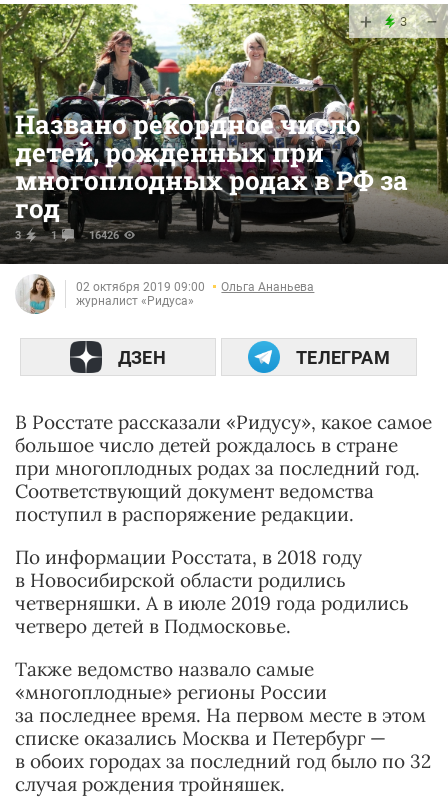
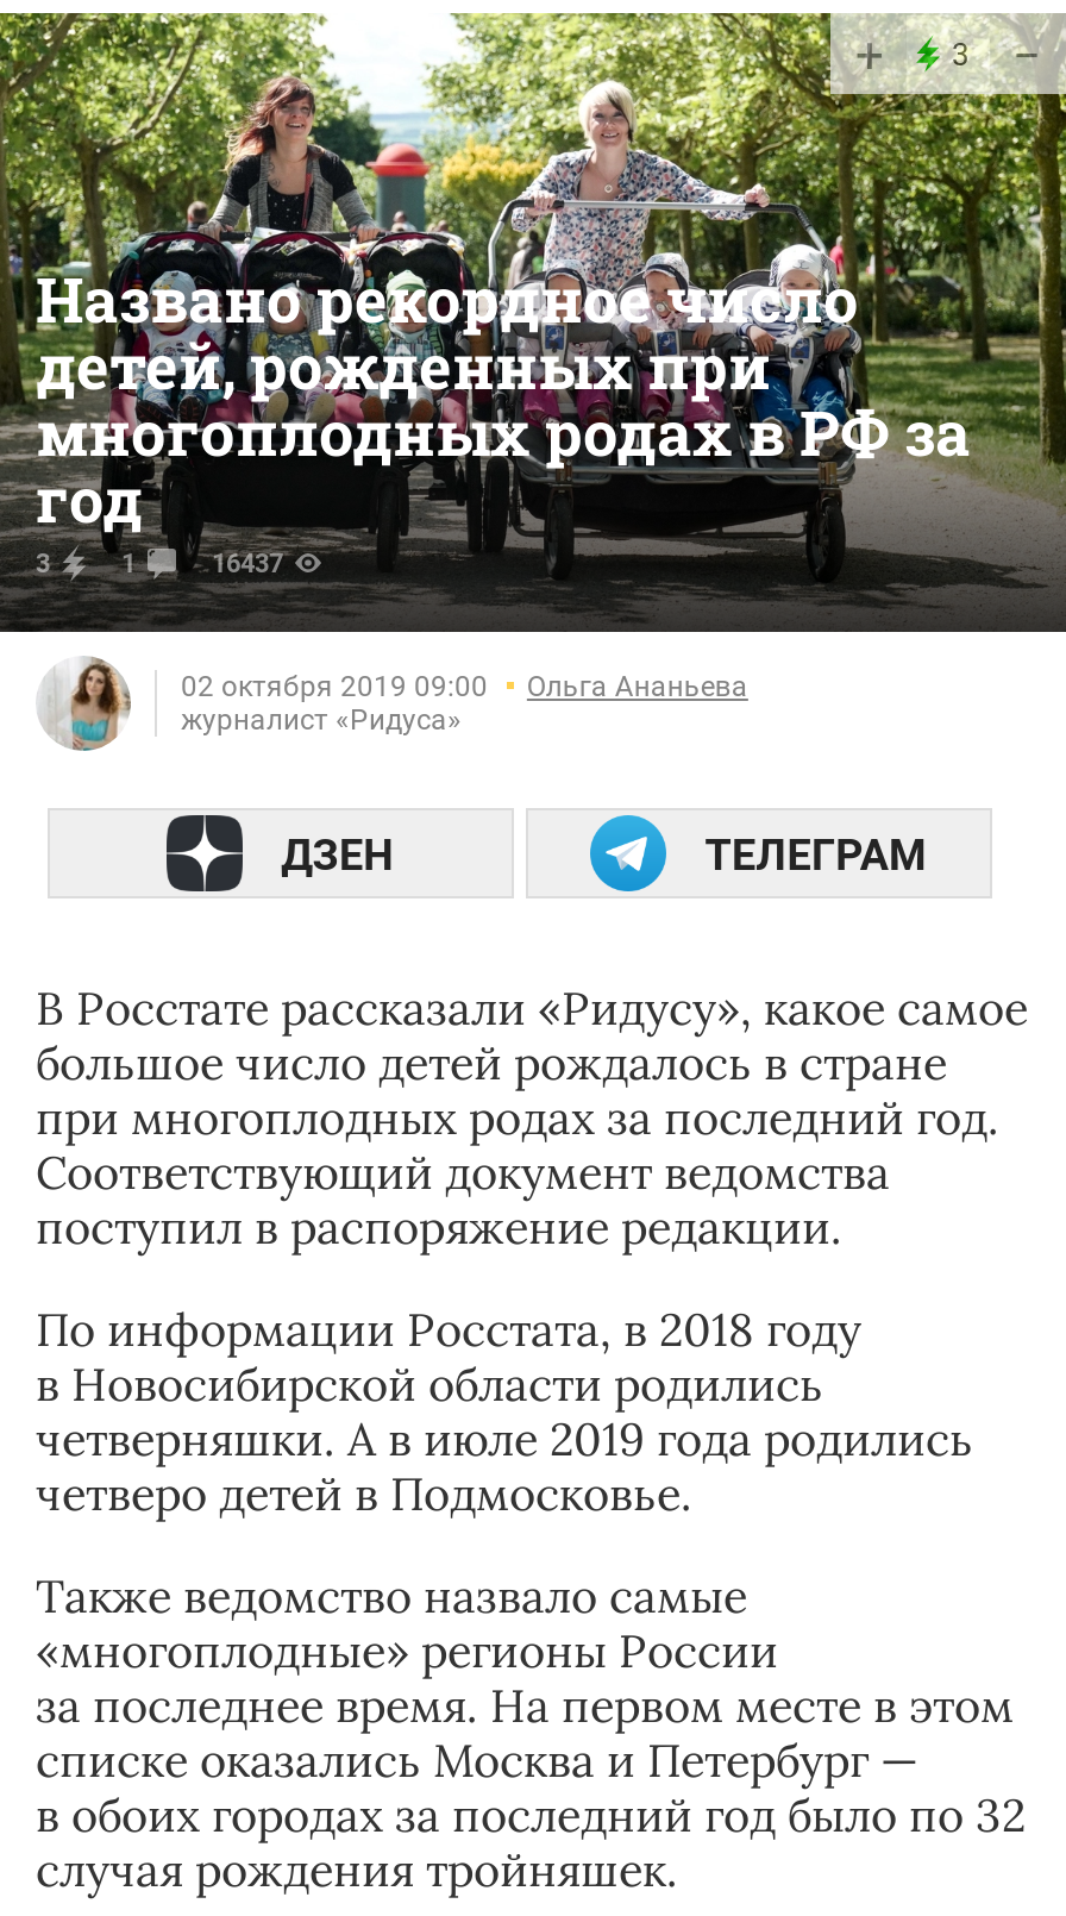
- 16426
+ 16437
